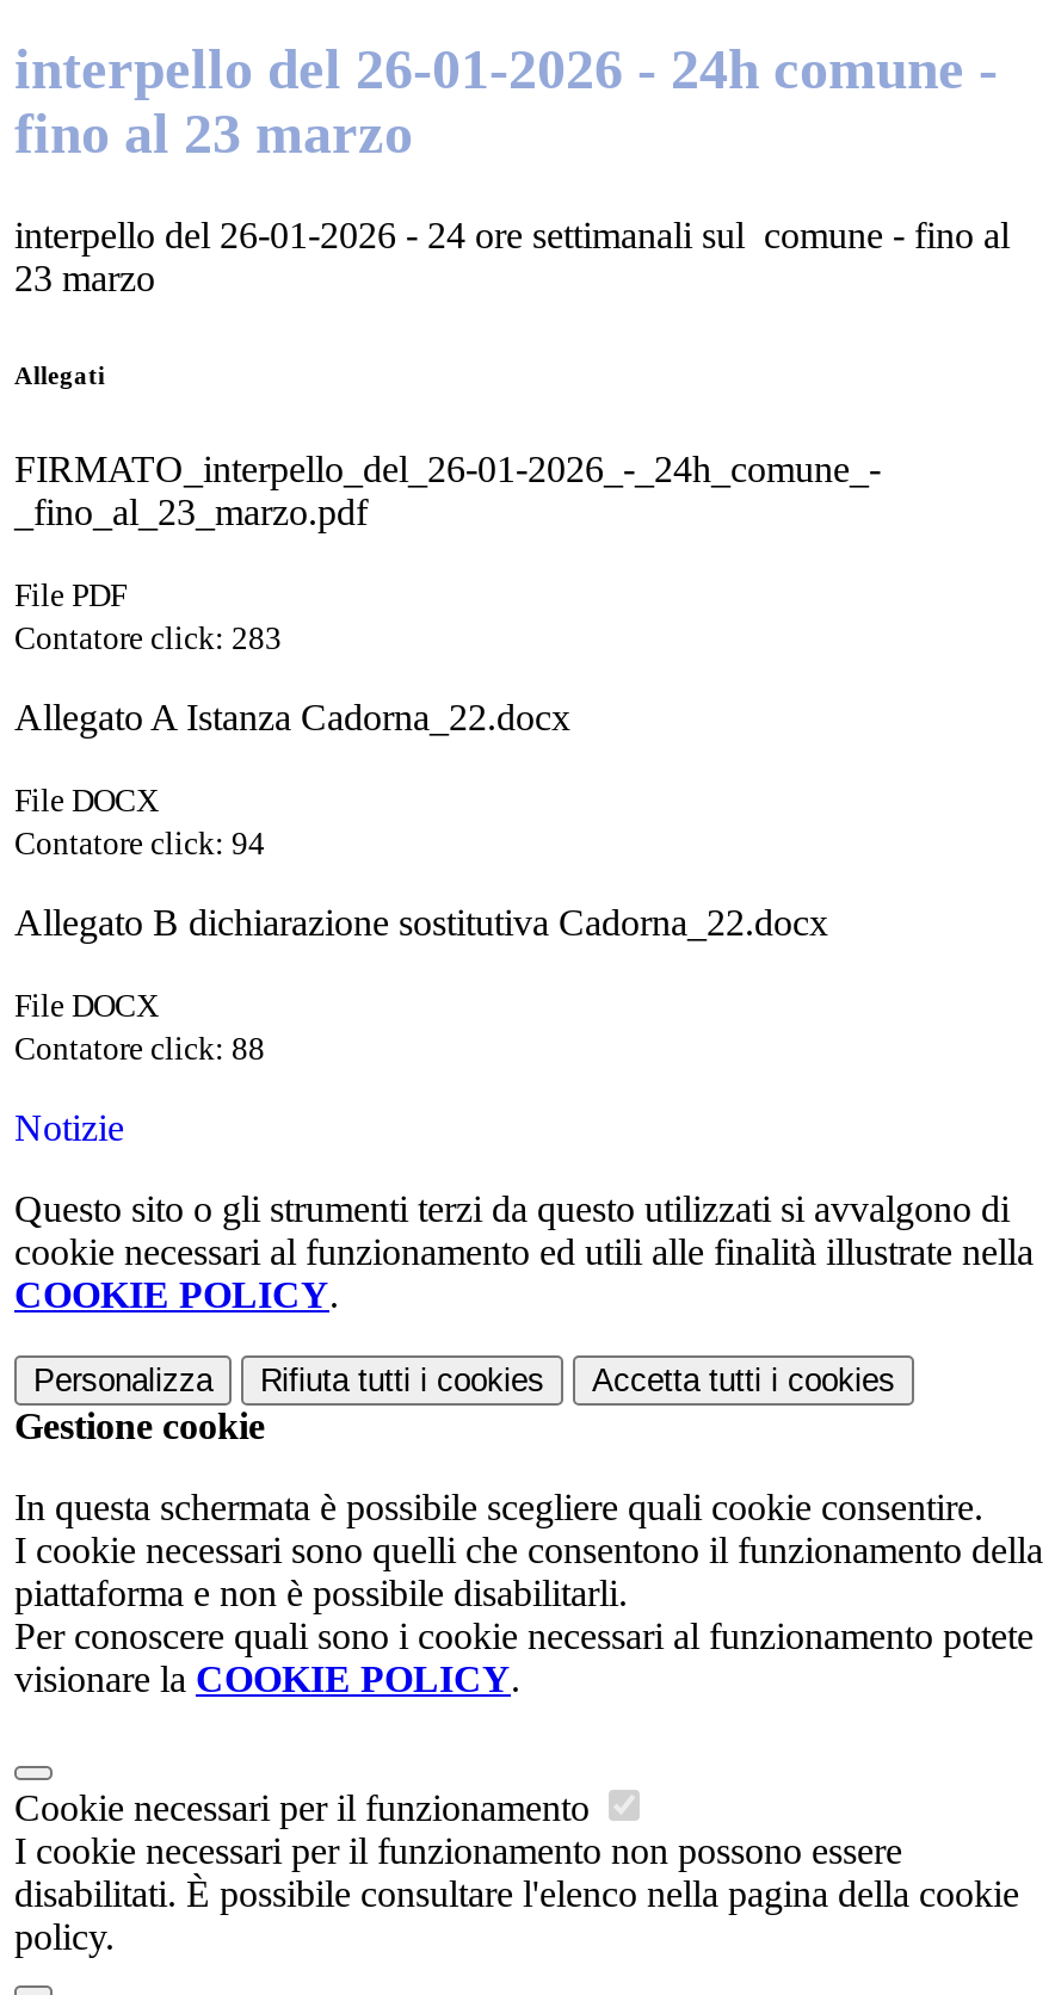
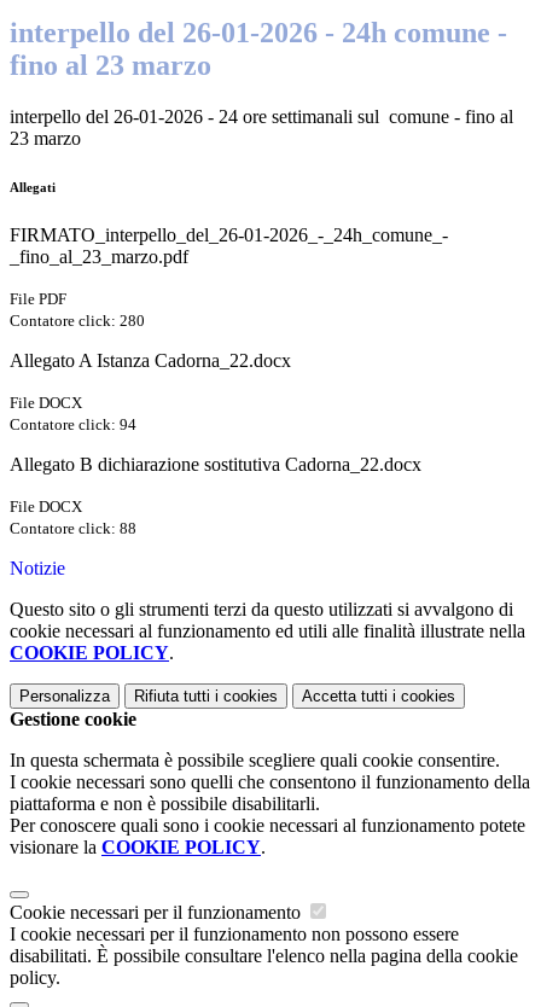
- Contatore click: 283
+ Contatore click: 280
